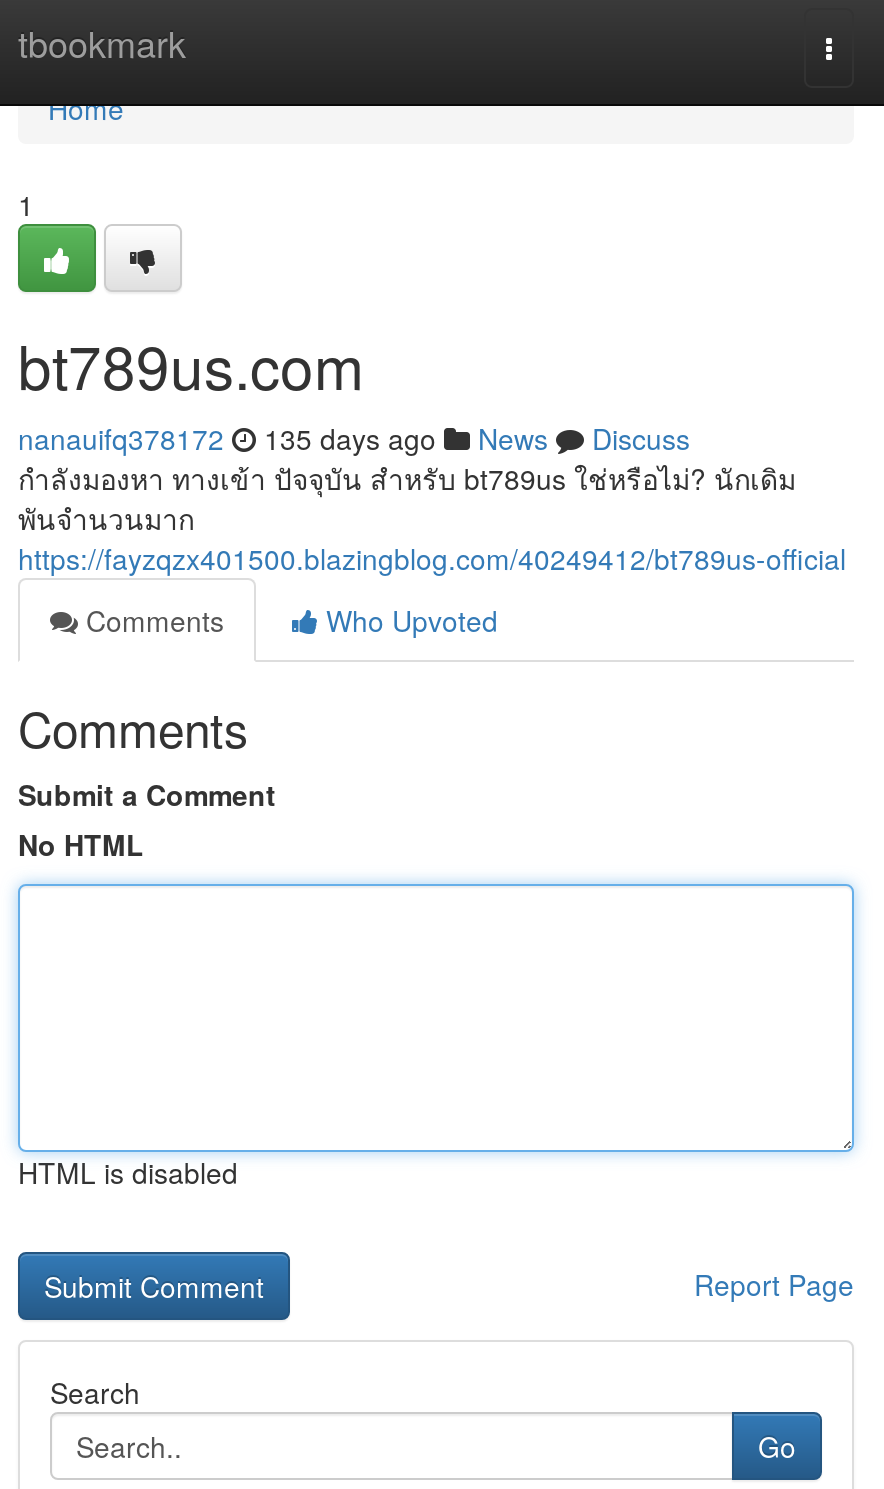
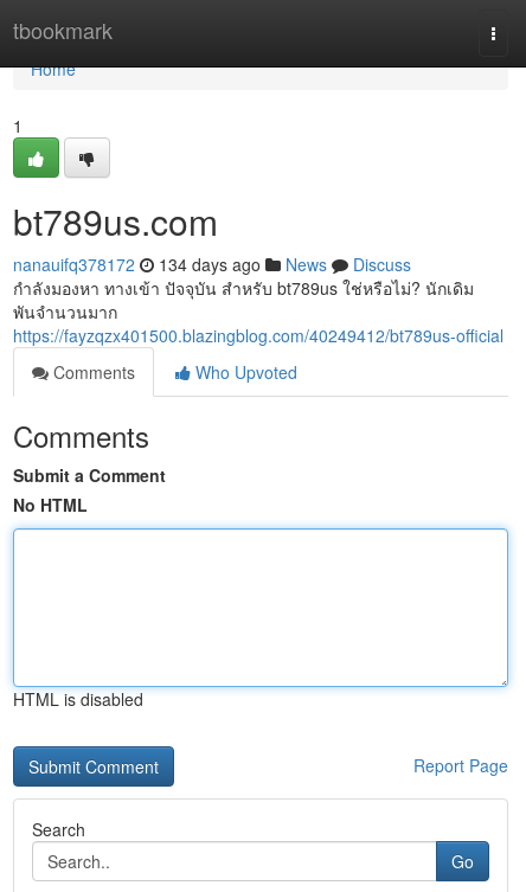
- nanauifq378172 135 days ago News Discuss
+ nanauifq378172 134 days ago News Discuss
